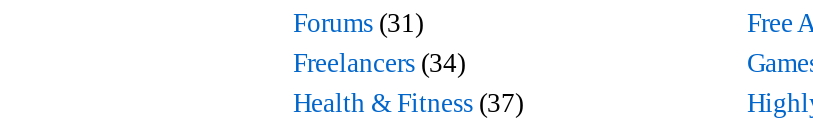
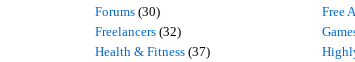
- Forums (31)
+ Forums (30)

- Freelancers (34)
+ Freelancers (32)
